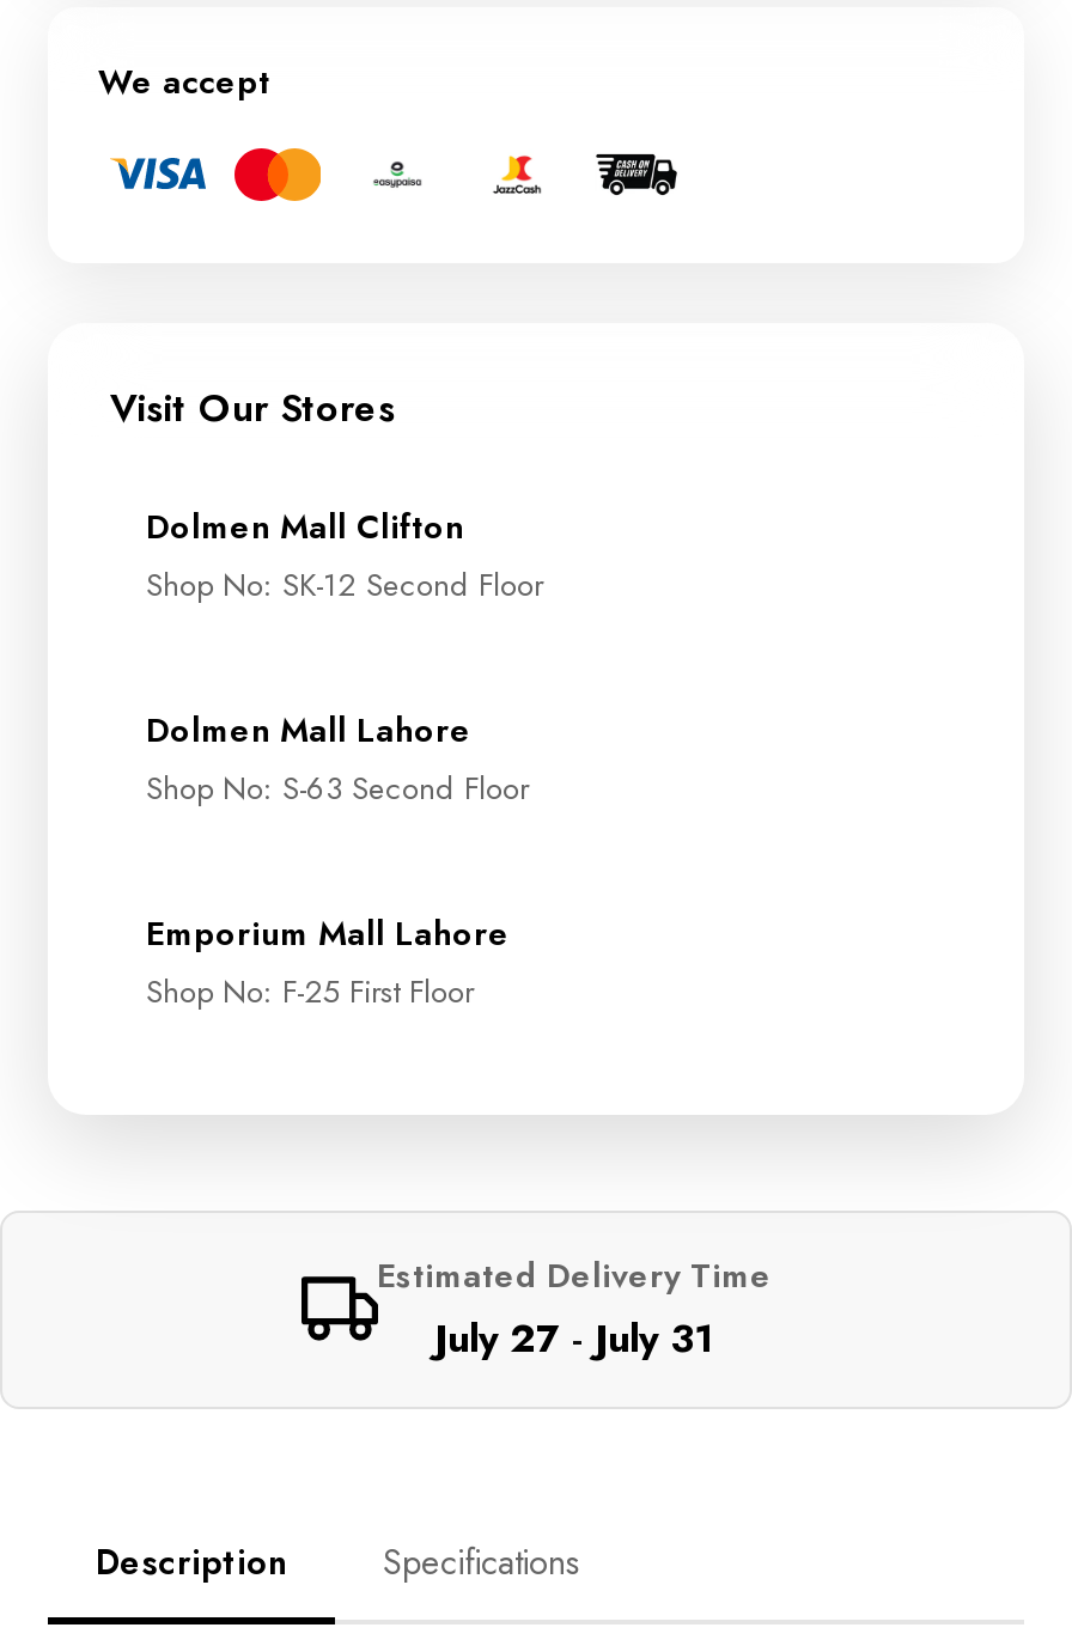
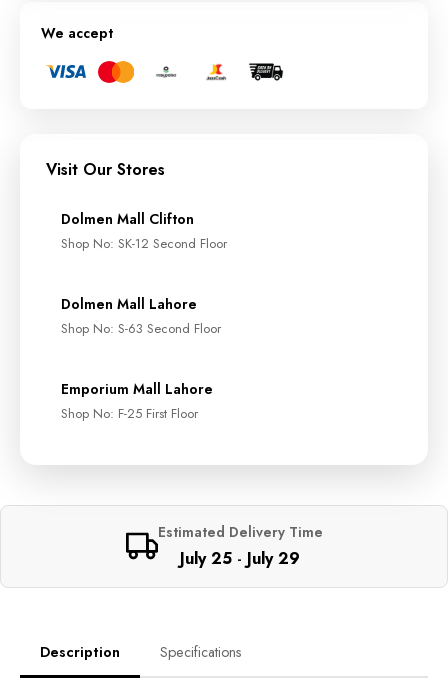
- July 27 - July 31
+ July 25 - July 29
